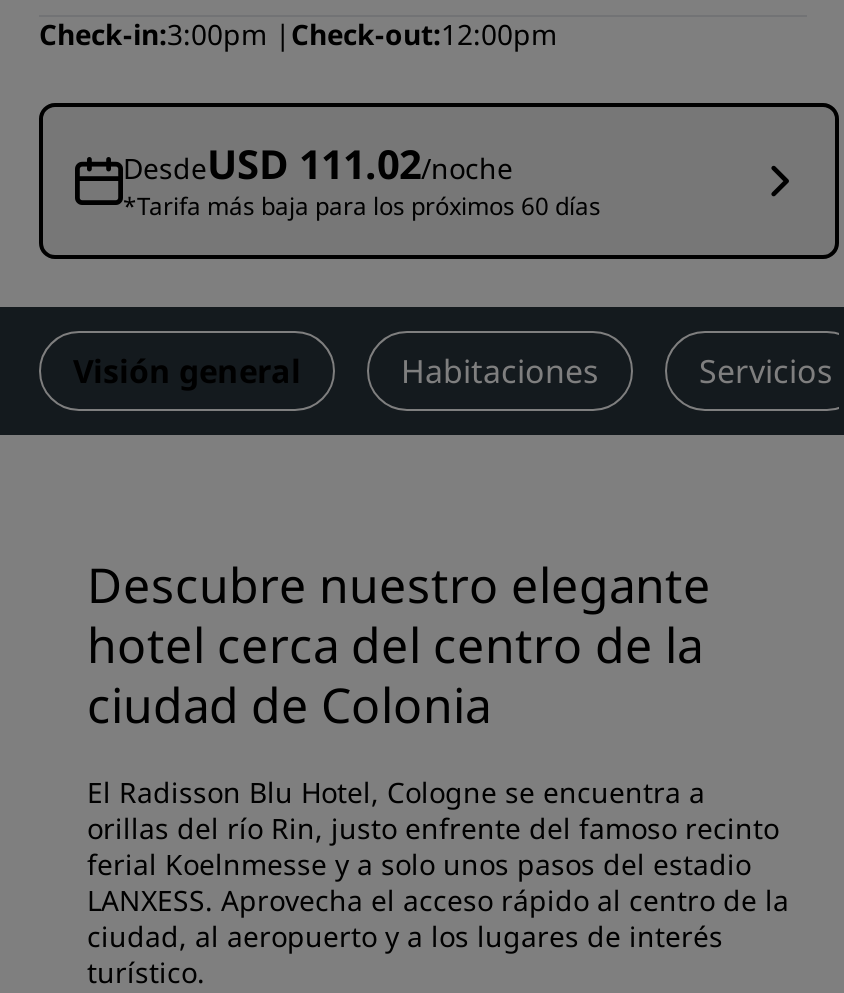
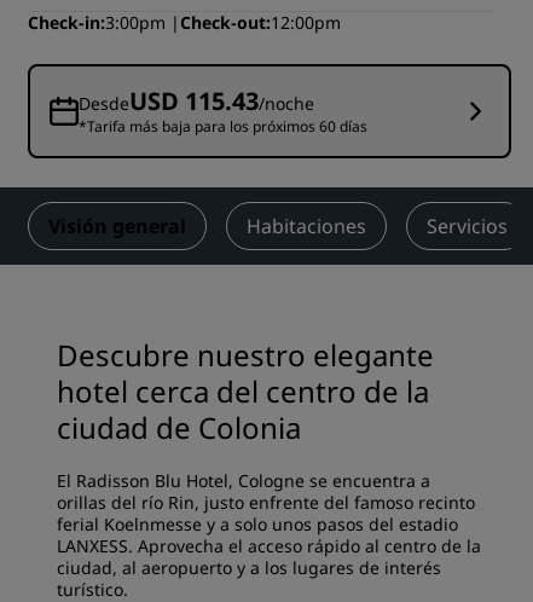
- DesdeUSD 111.02/noche
+ DesdeUSD 115.43/noche
